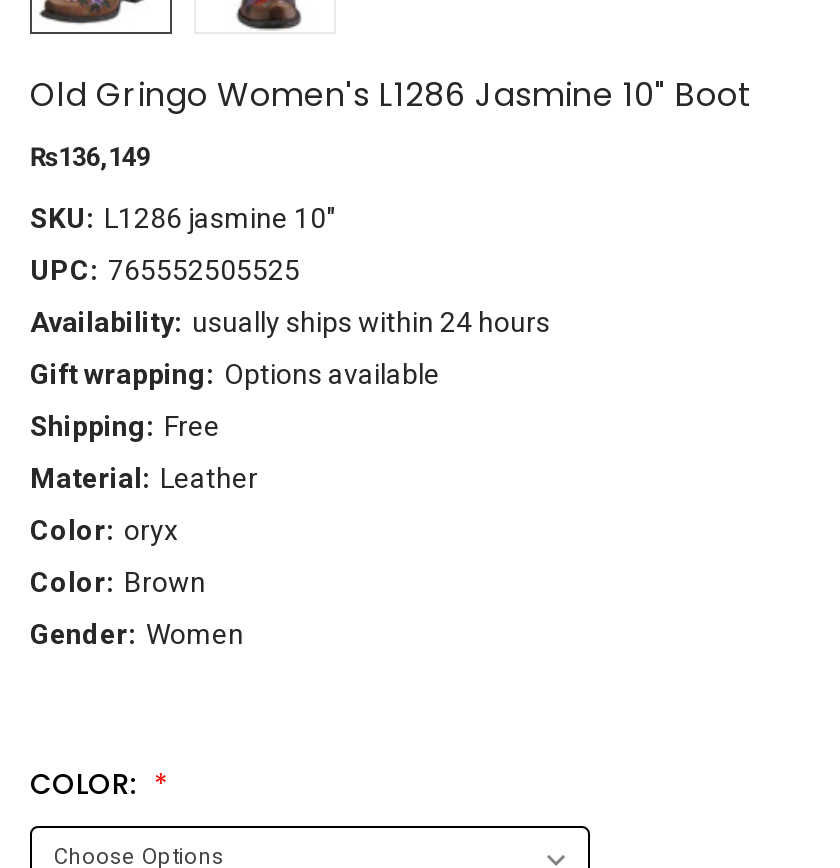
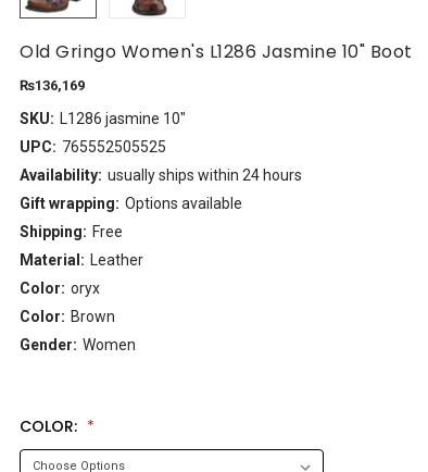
- ₨136,149
+ ₨136,169
